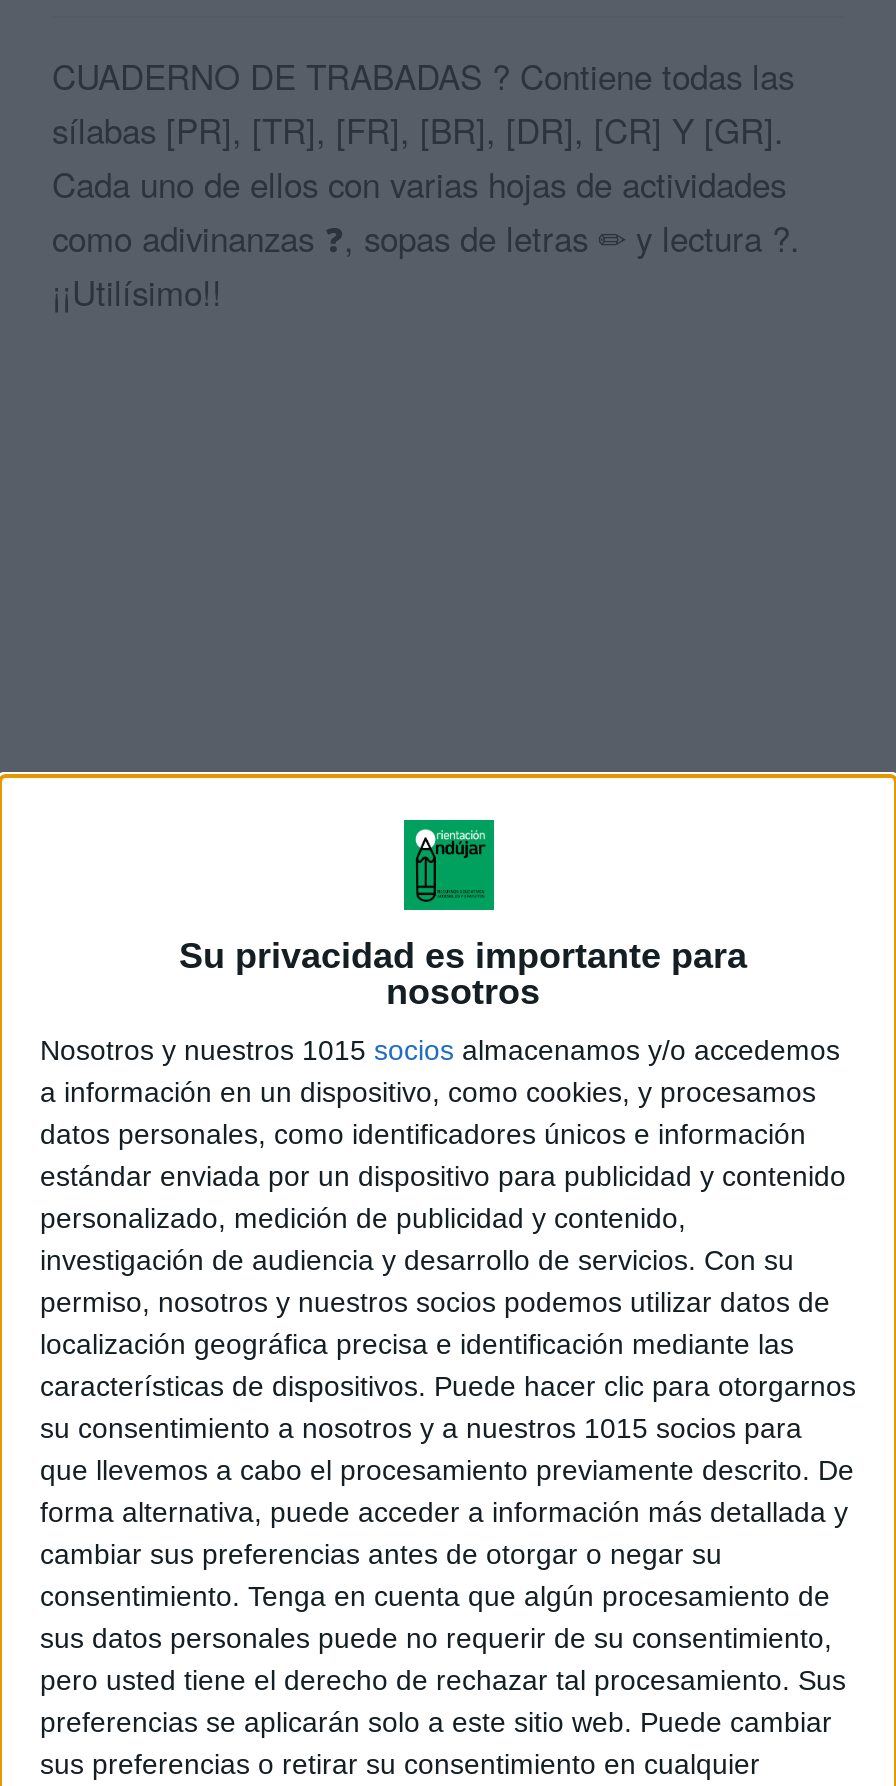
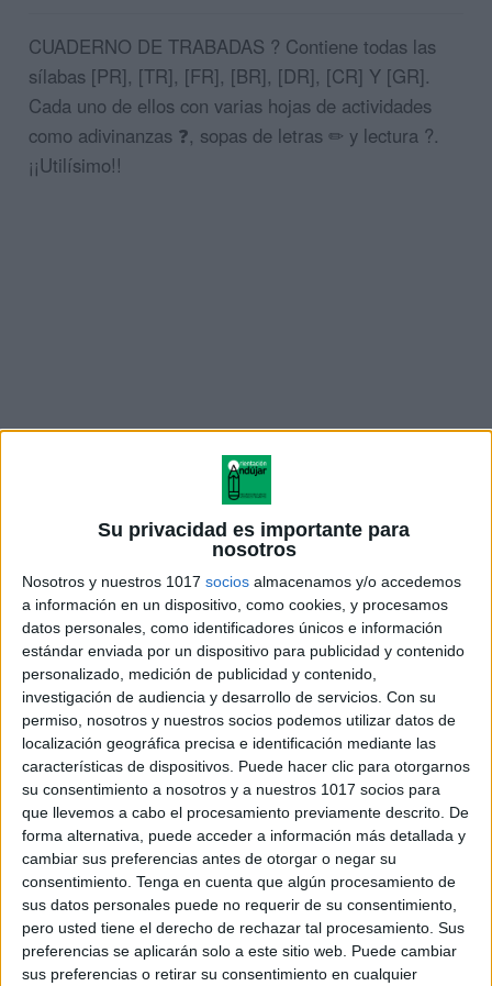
- Nosotros y nuestros 1015 socios almacenamos y/o accedemos
+ Nosotros y nuestros 1017 socios almacenamos y/o accedemos

- su consentimiento a nosotros y a nuestros 1015 socios para
+ su consentimiento a nosotros y a nuestros 1017 socios para
